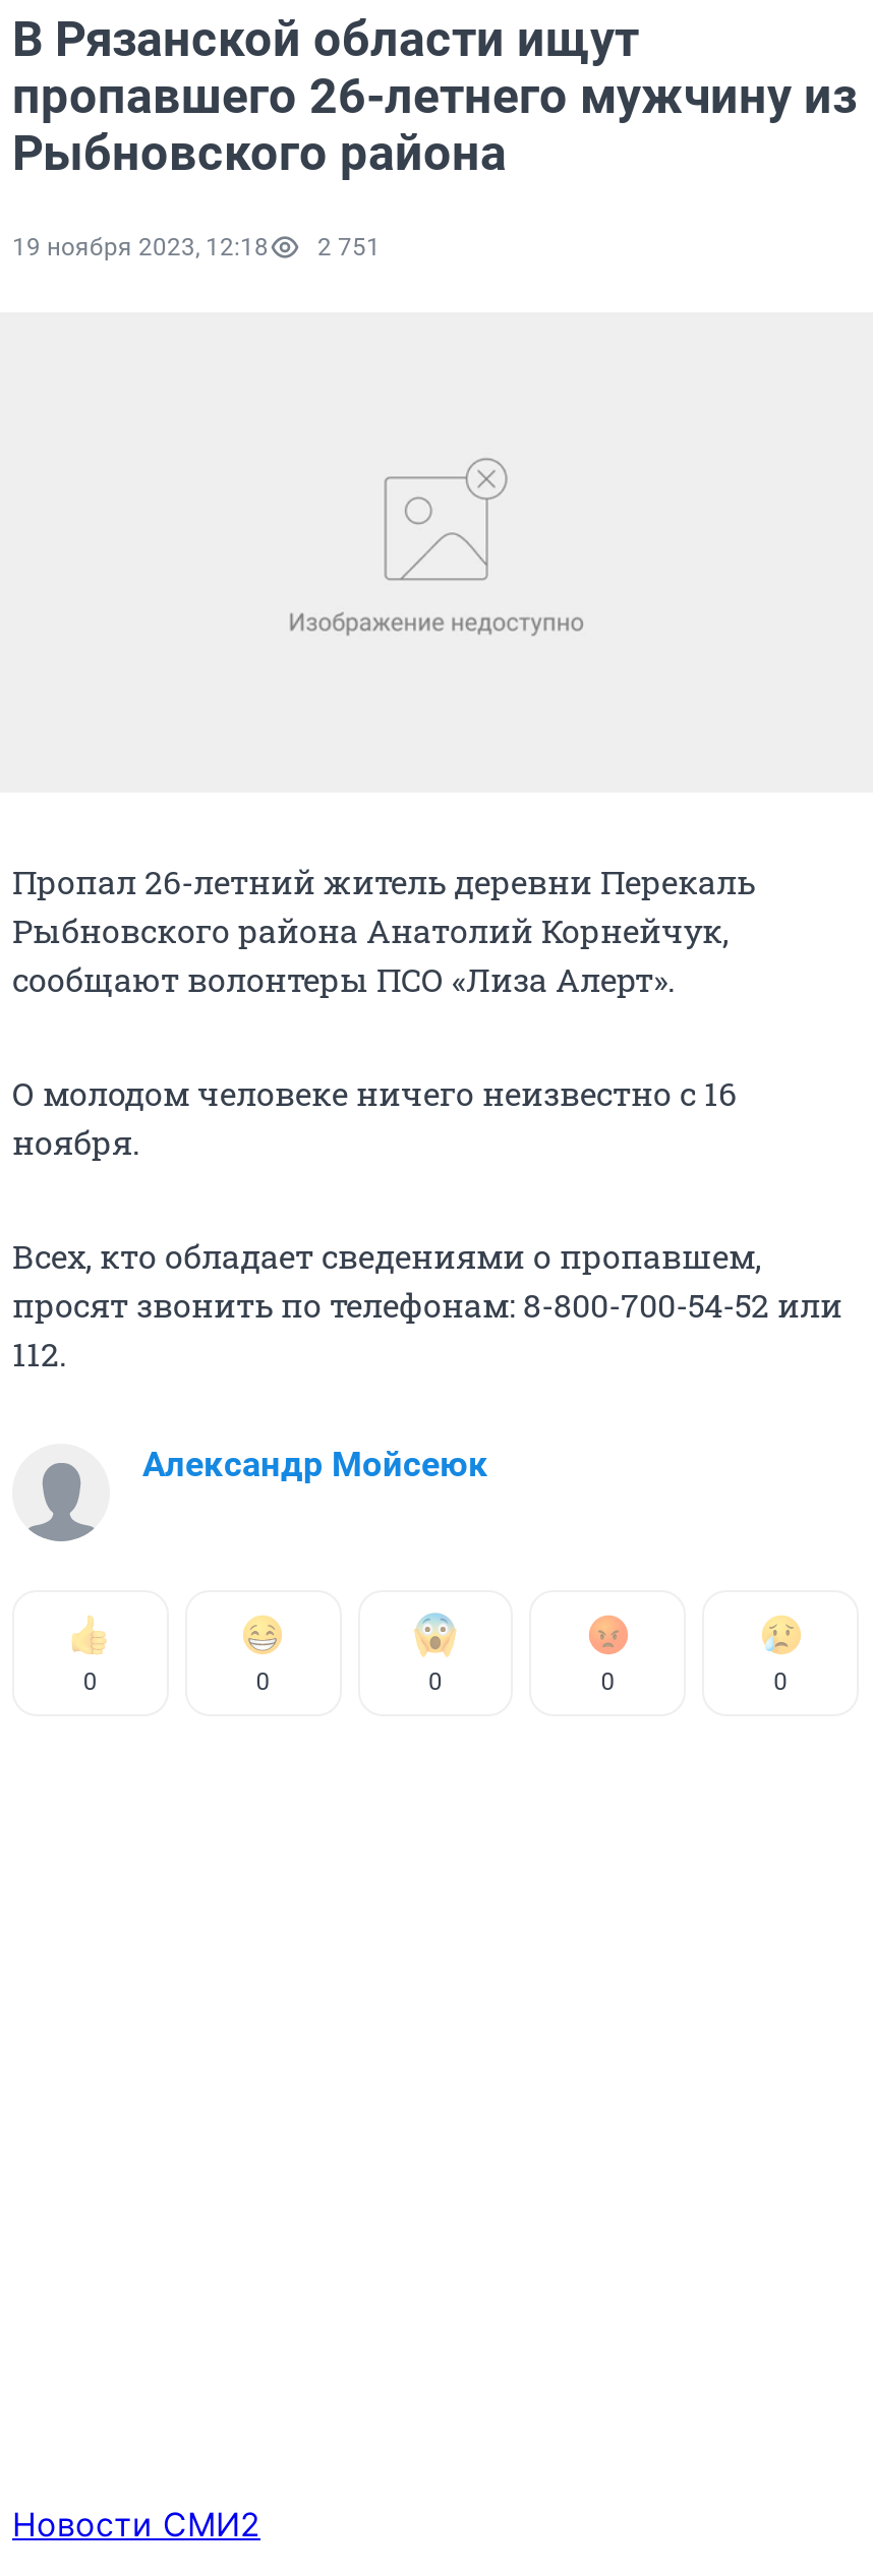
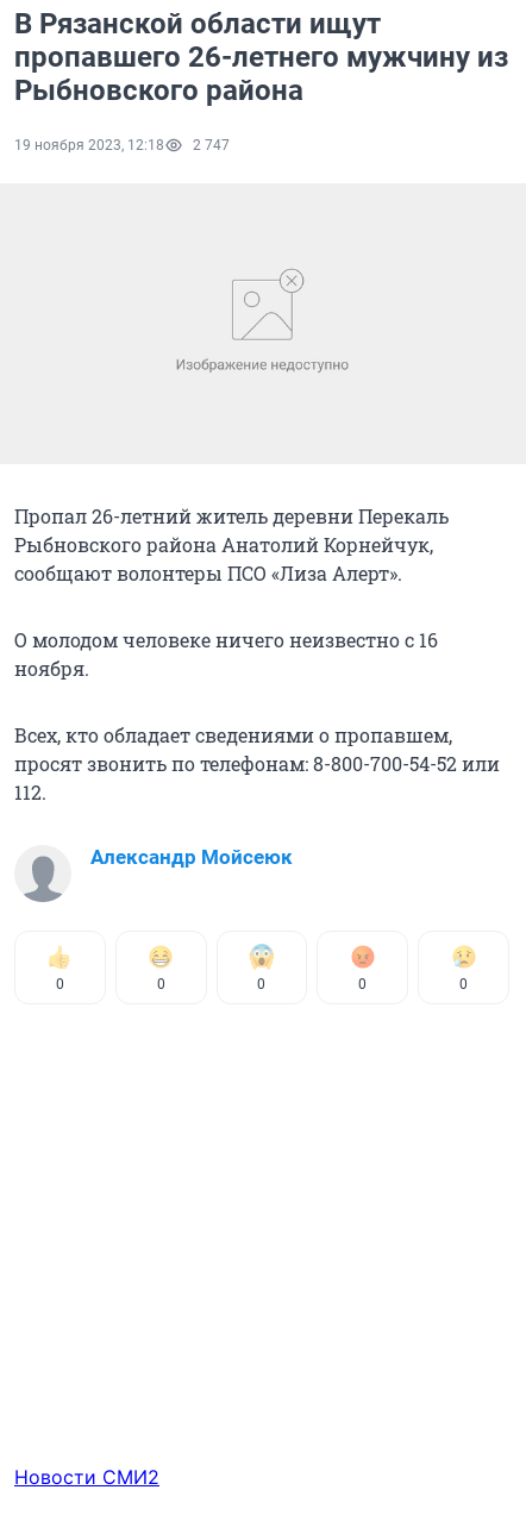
- 19 ноября 2023, 12:18 2 751
+ 19 ноября 2023, 12:18 2 747
